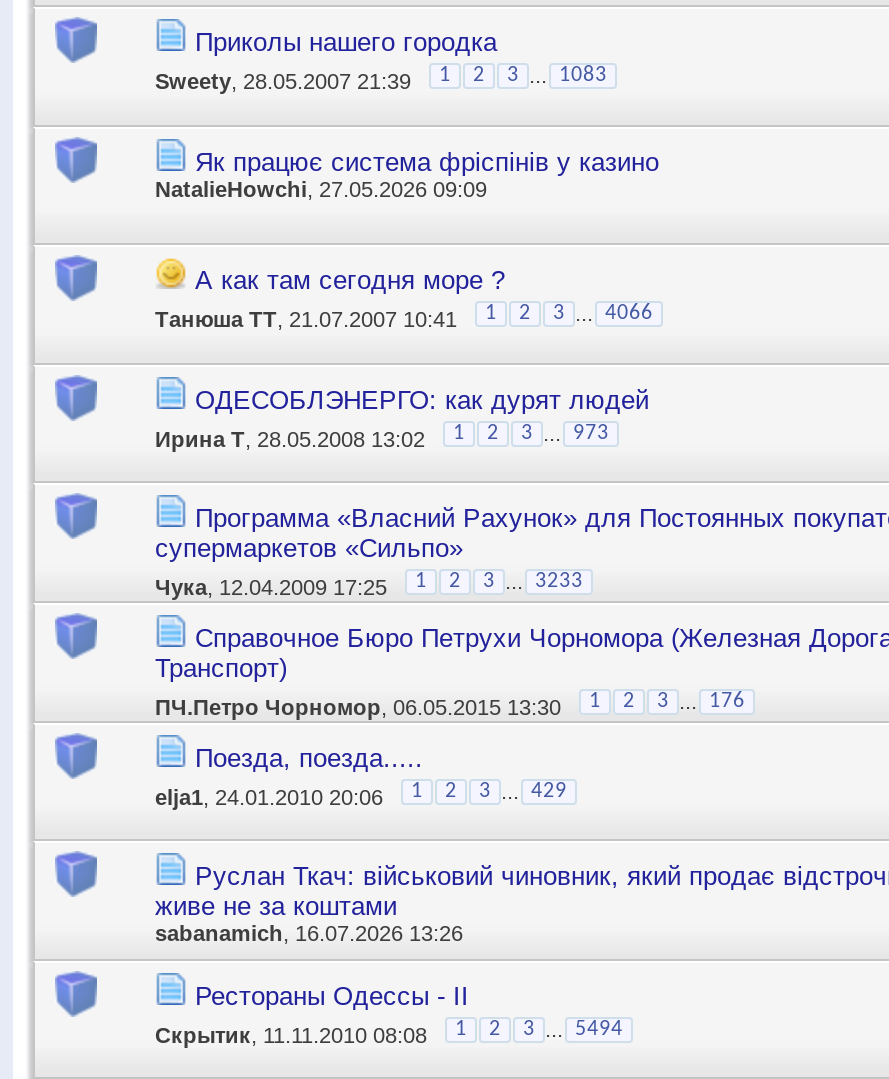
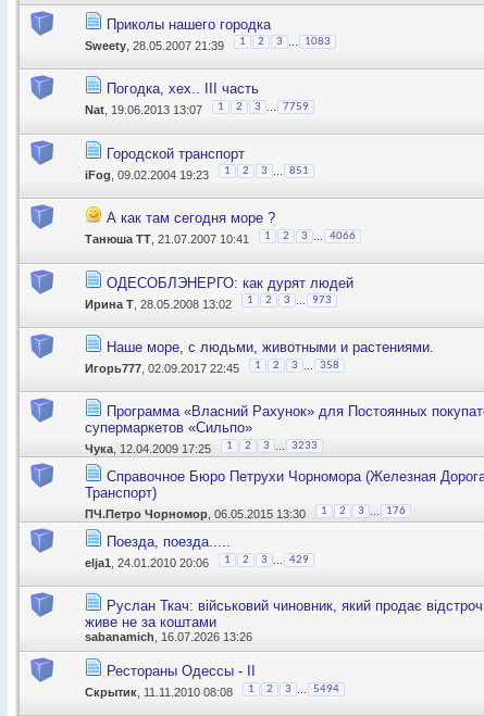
- Як працює система фріспінів у казино
- NatalieHowchi, 27.05.2026 09:09
+ Погодка, хех.. III часть
+ Nat, 19.06.2013 13:07
+ 1
+ 2
+ 3 ... 7759
+ Городской транспорт
+ iFog, 09.02.2004 19:23
+ 1
+ 2
+ 3 ... 851

+ Наше море, с людьми, животными и растениями.
+ Игорь777, 02.09.2017 22:45
+ 1
+ 2
+ 3 ... 358
